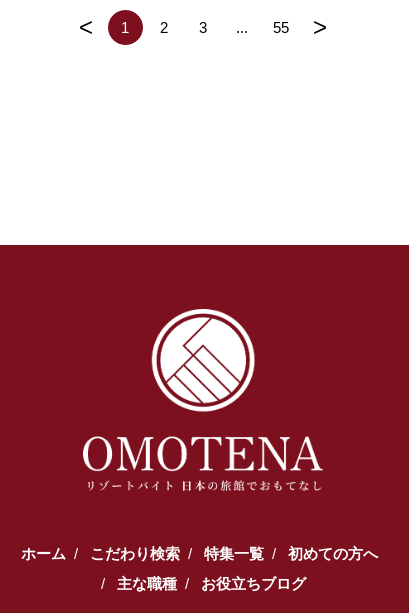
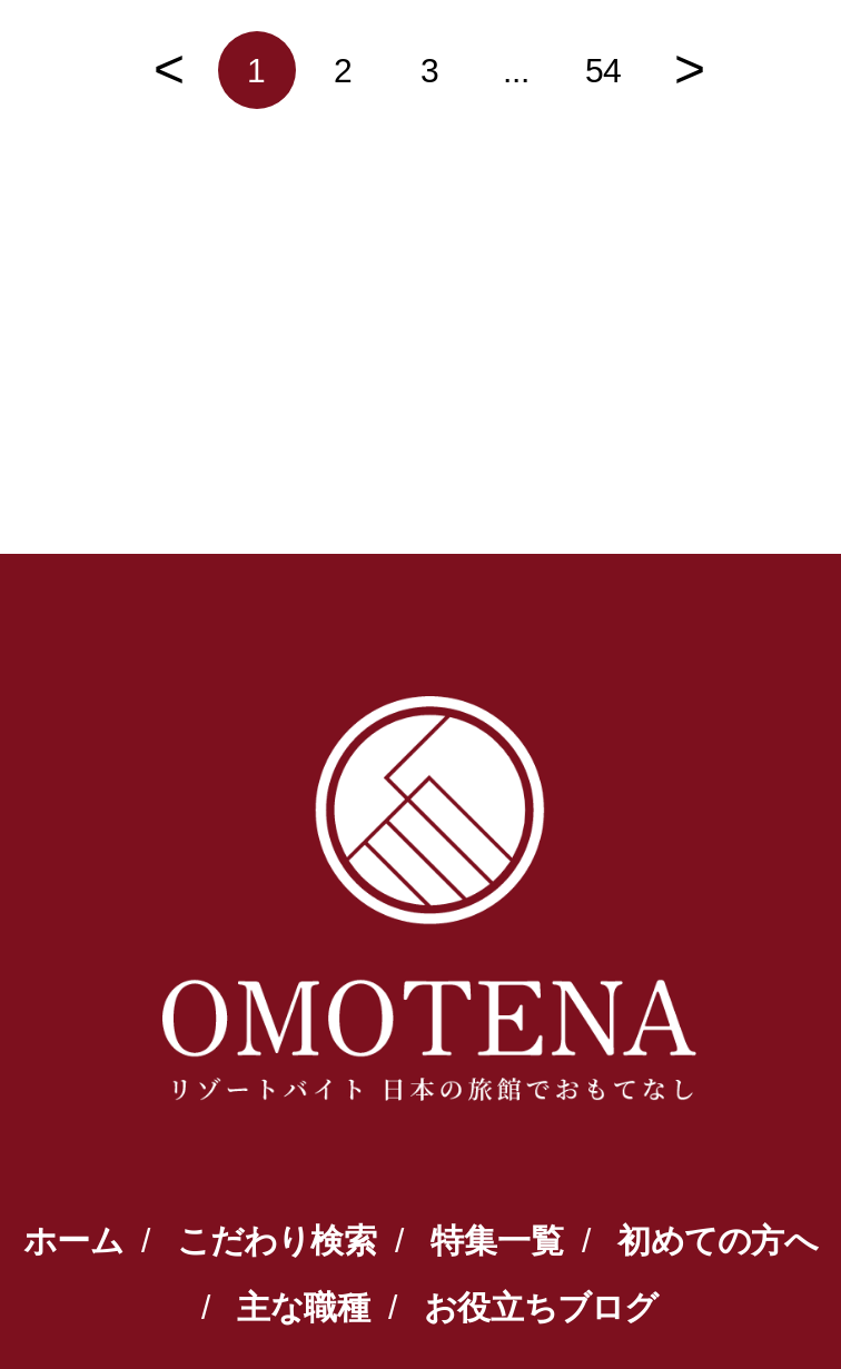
- 55
+ 54
